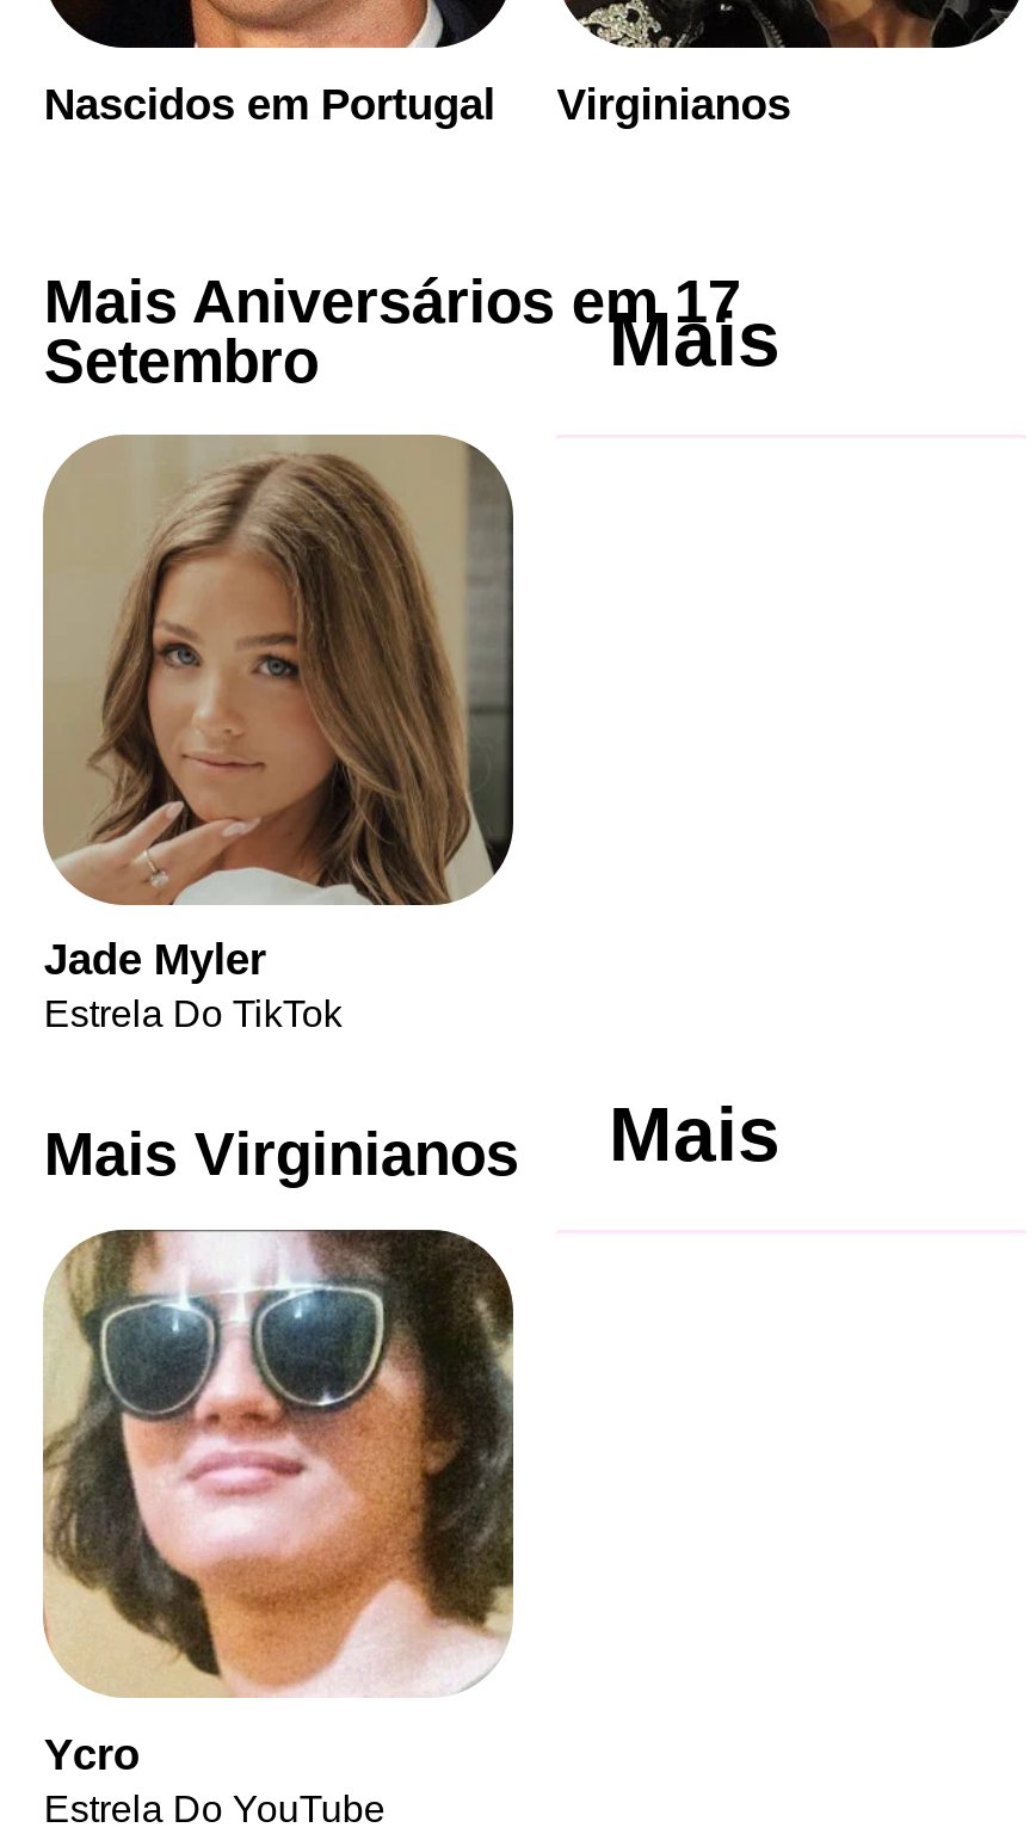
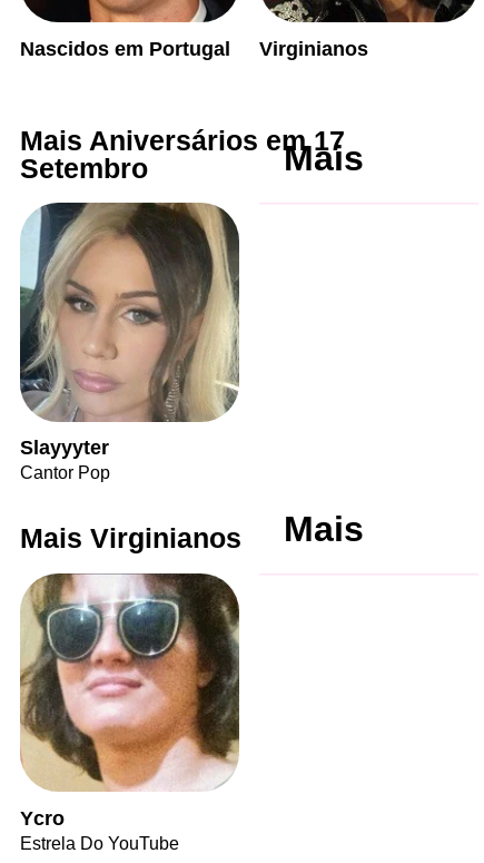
- [image]
- Jade Myler
- Estrela Do TikTok
+ [image]
+ Slayyyter
+ Cantor Pop
